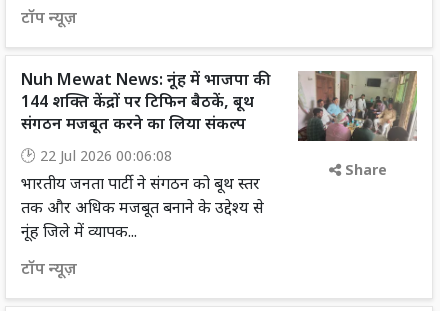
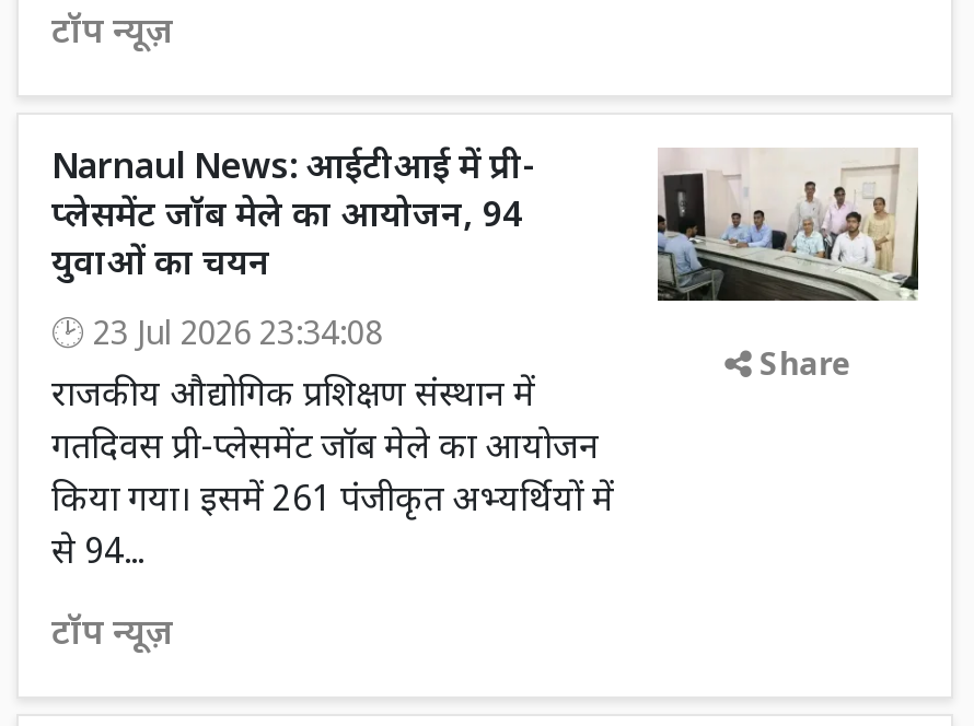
- Nuh Mewat News: नूंह में भाजपा की
- 144 शक्ति केंद्रों पर टिफिन बैठकें, बूथ
- संगठन मजबूत करने का लिया संकल्प
+ Narnaul News: आईटीआई में प्री-
+ प्लेसमेंट जॉब मेले का आयोजन, 94
+ युवाओं का चयन

- [image]
- 22 Jul 2026 00:06:08
- भारतीय जनता पार्टी ने संगठन को बूथ स्तर
- तक और अधिक मजबूत बनाने के उद्देश्य से
- नूंह जिले में व्यापक...
+ [image]
+ 23 Jul 2026 23:34:08
+ राजकीय औद्योगिक प्रशिक्षण संस्थान में
+ गतदिवस प्री-प्लेसमेंट जॉब मेले का आयोजन
+ किया गया। इसमें 261 पंजीकृत अभ्यर्थियों में
+ से 94...
